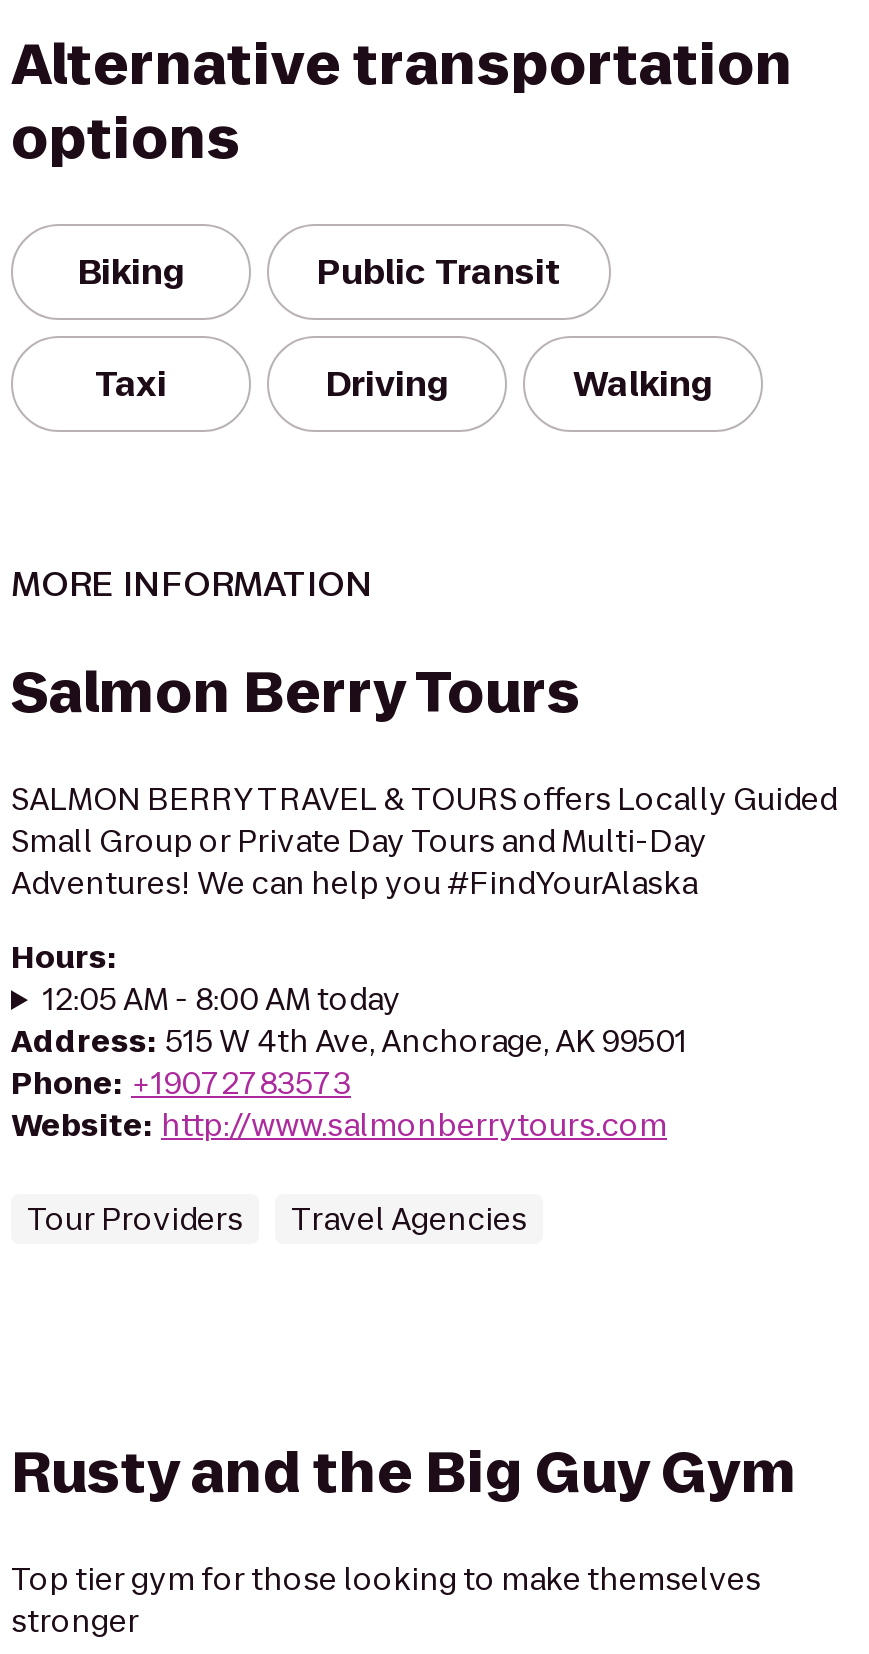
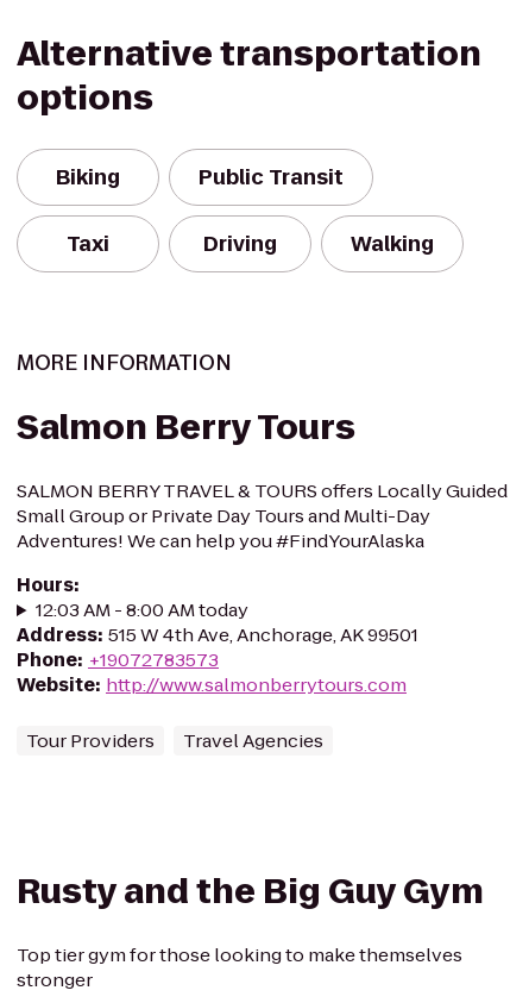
- 12:05 AM - 8:00 AM today
+ 12:03 AM - 8:00 AM today
